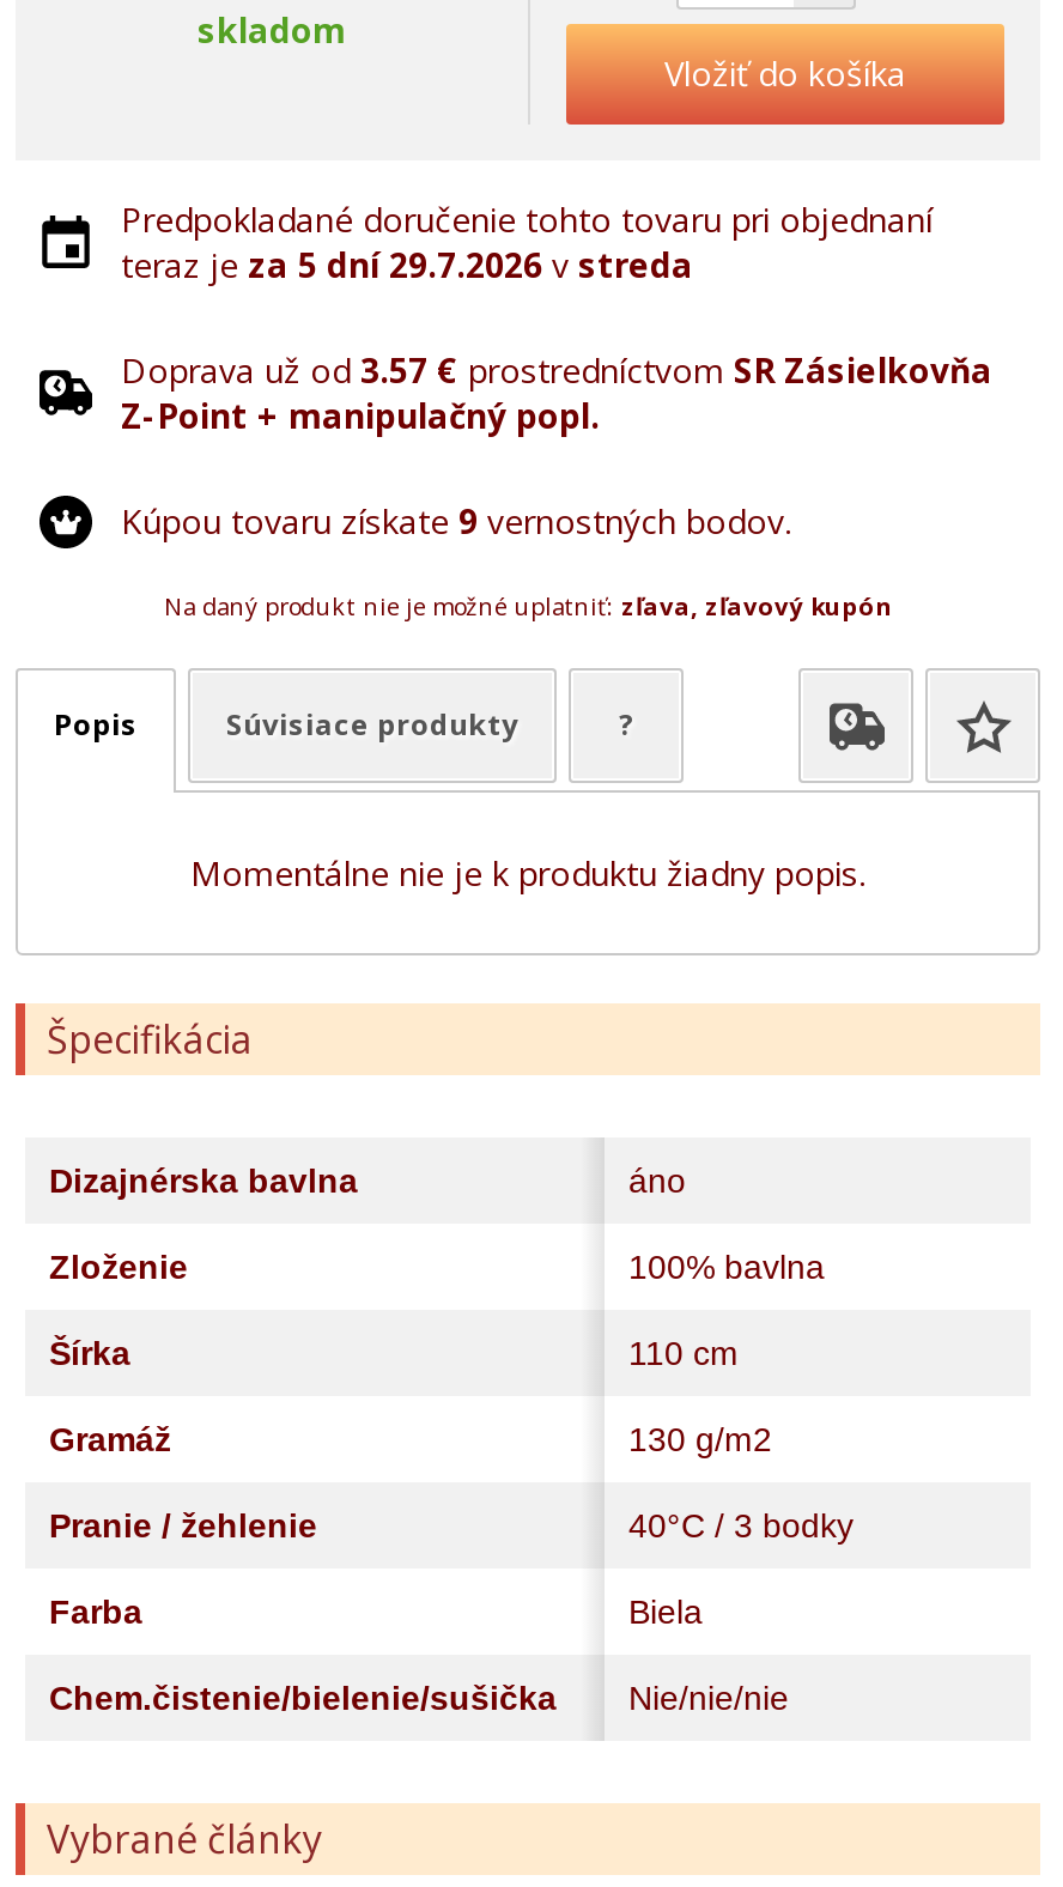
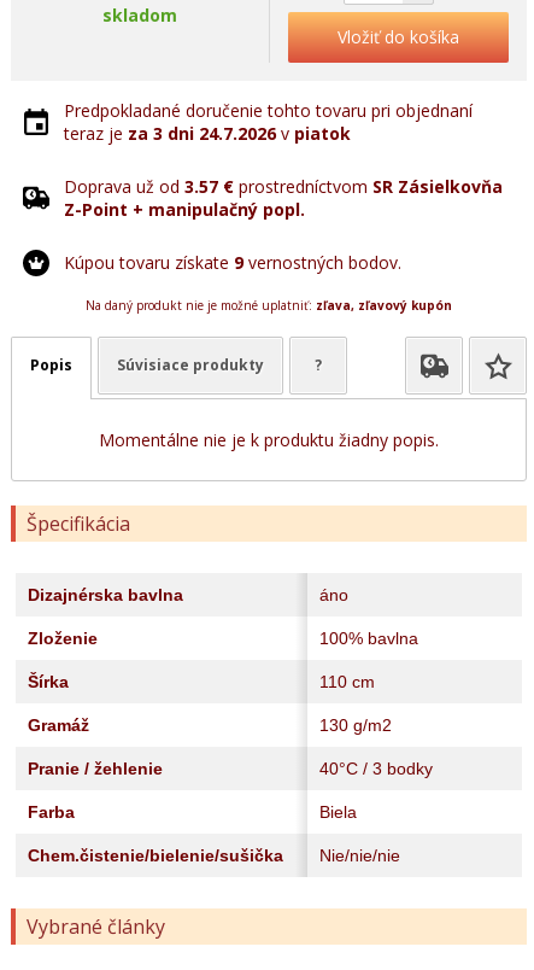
- teraz je za 5 dní 29.7.2026 v streda
+ teraz je za 3 dni 24.7.2026 v piatok
